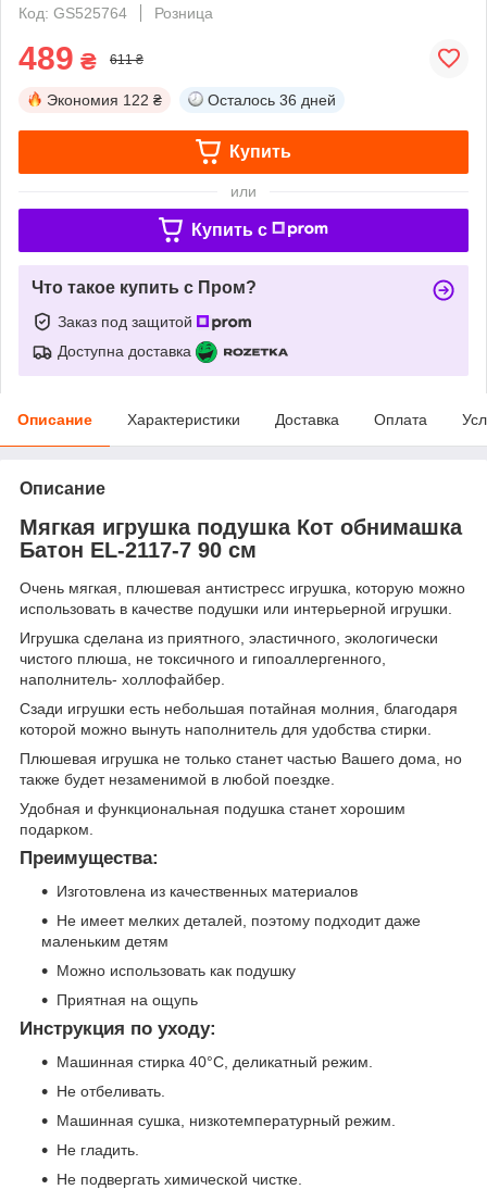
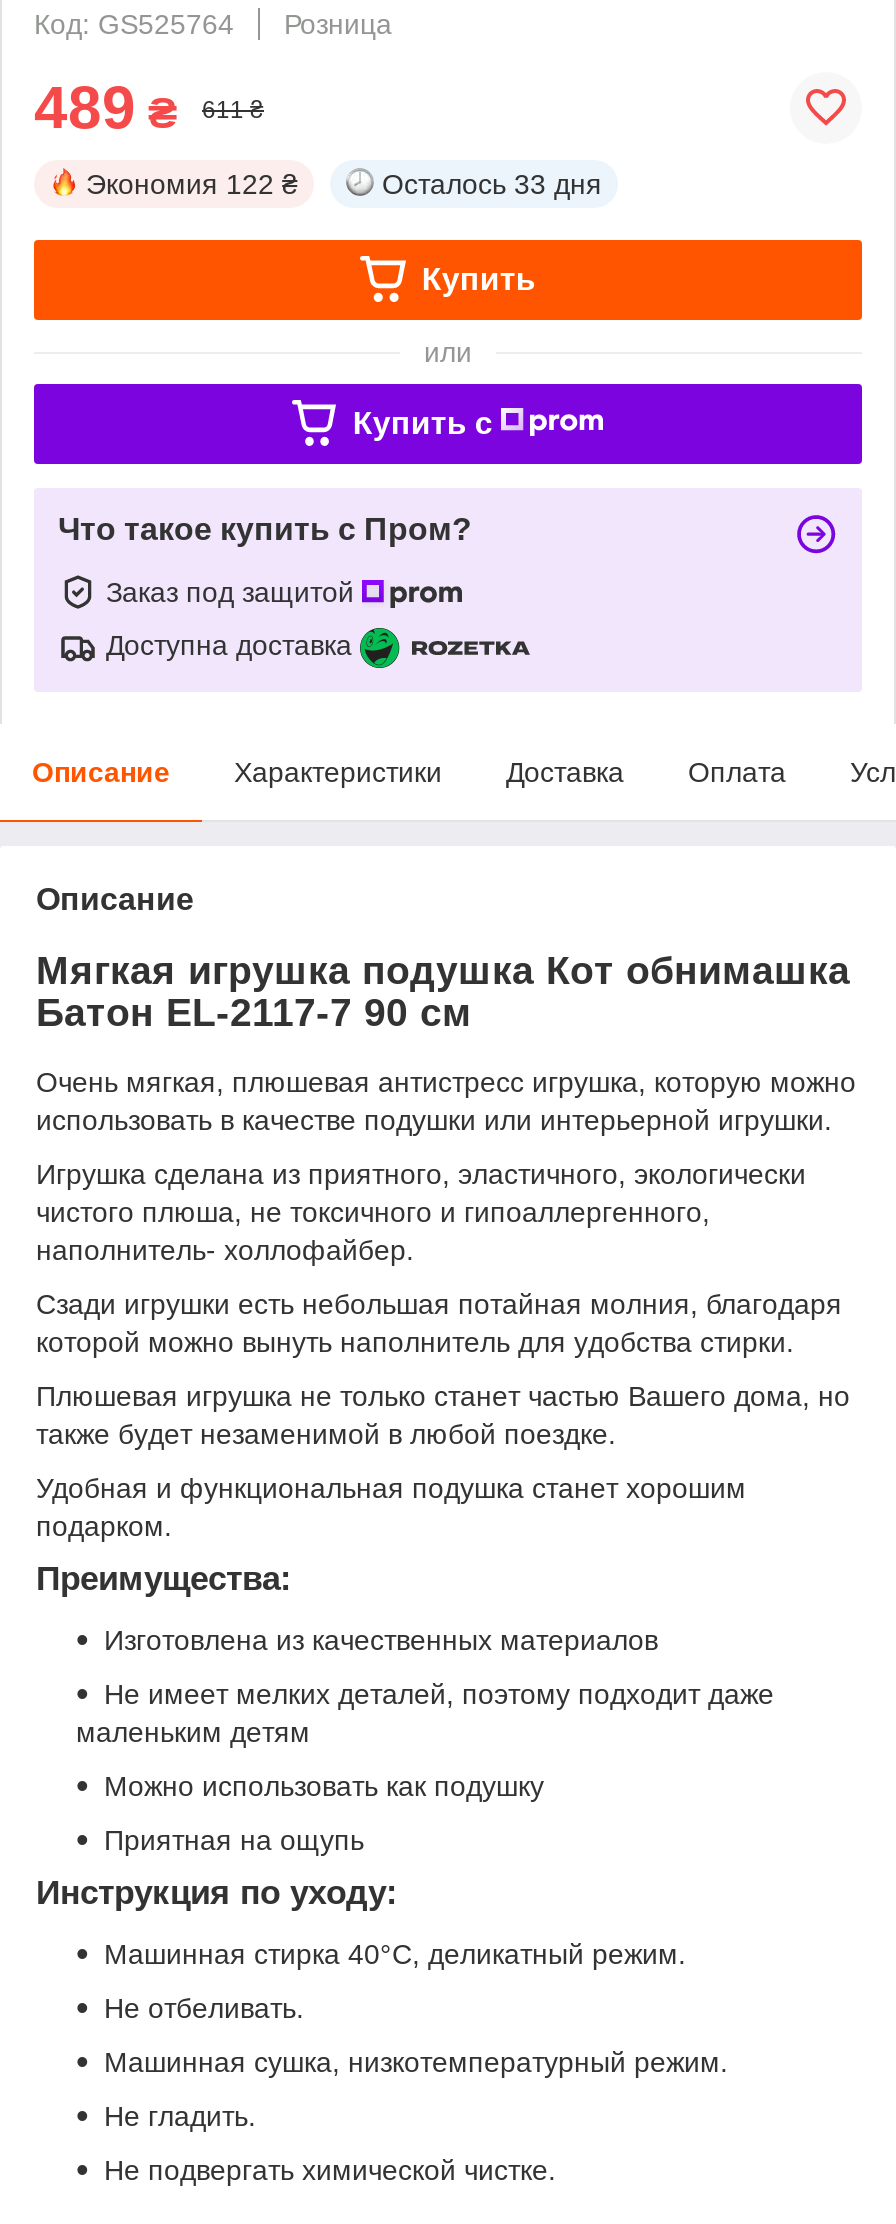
- Осталось 36 дней
+ Осталось 33 дня
